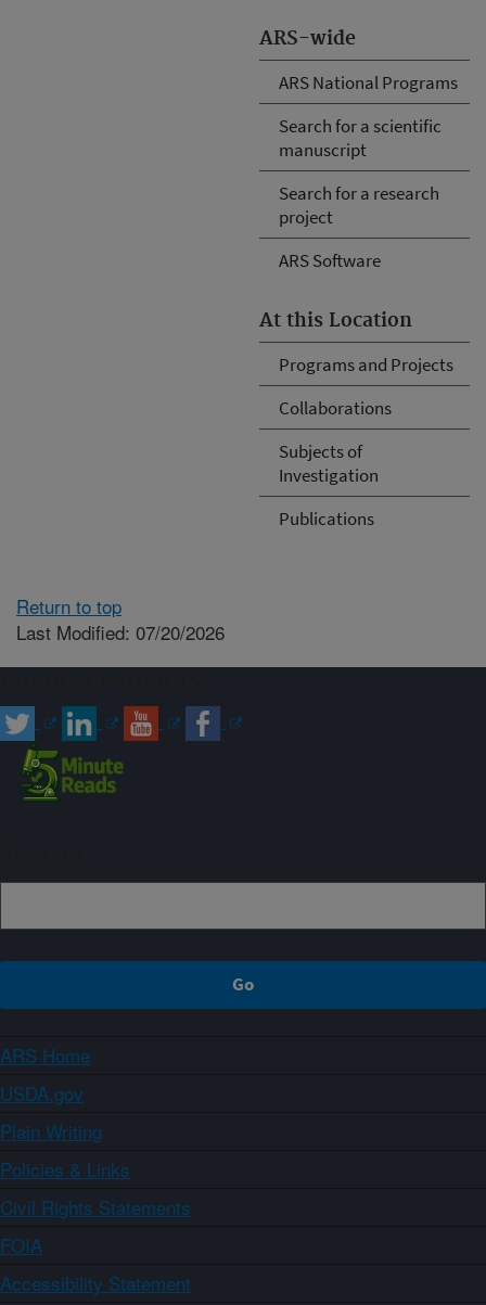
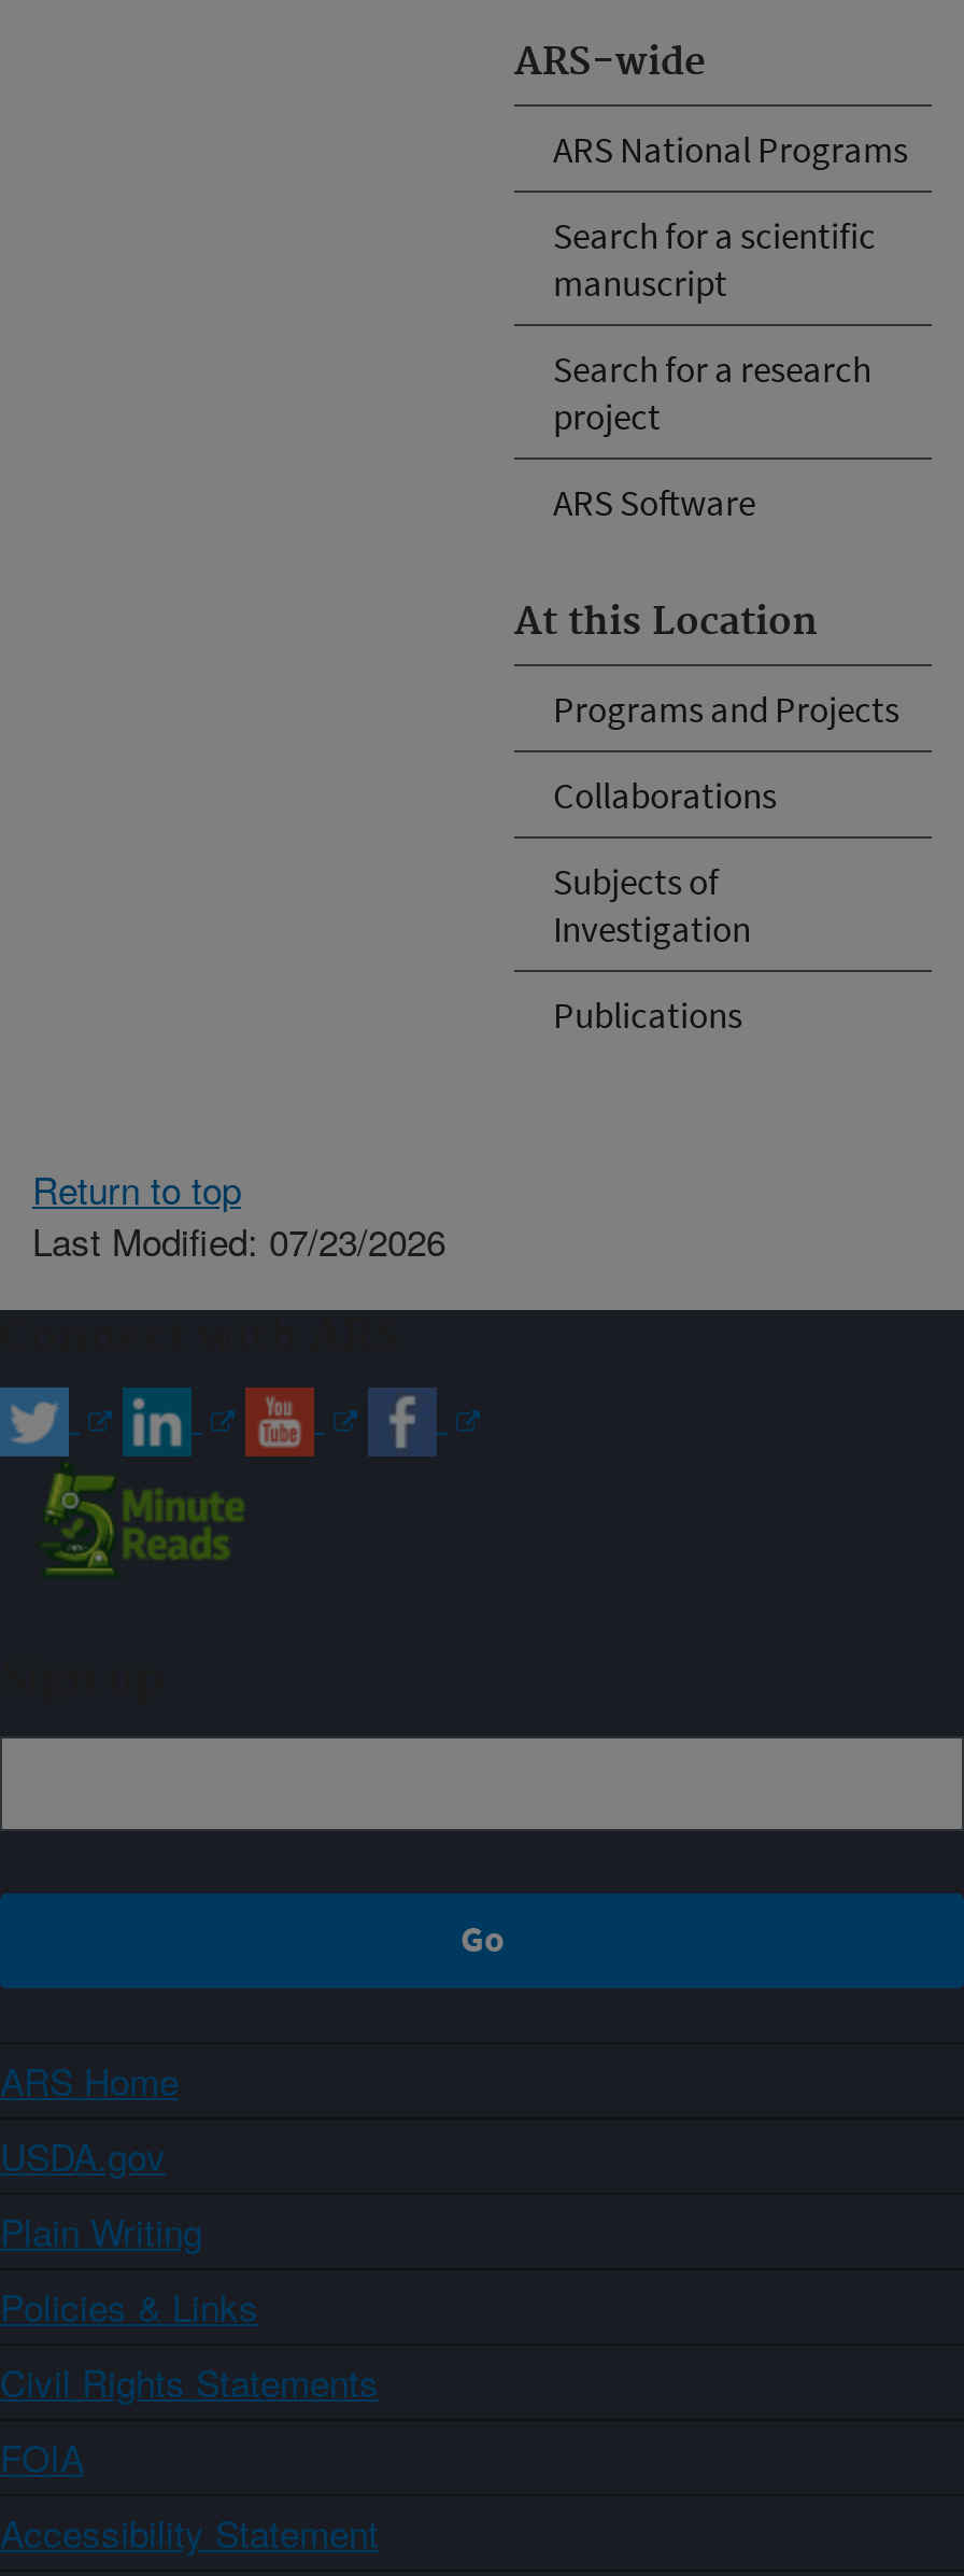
- Last Modified: 07/20/2026
+ Last Modified: 07/23/2026
